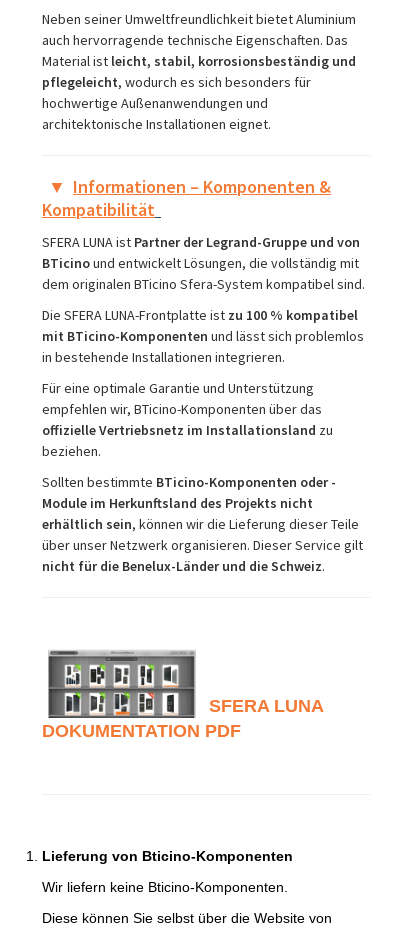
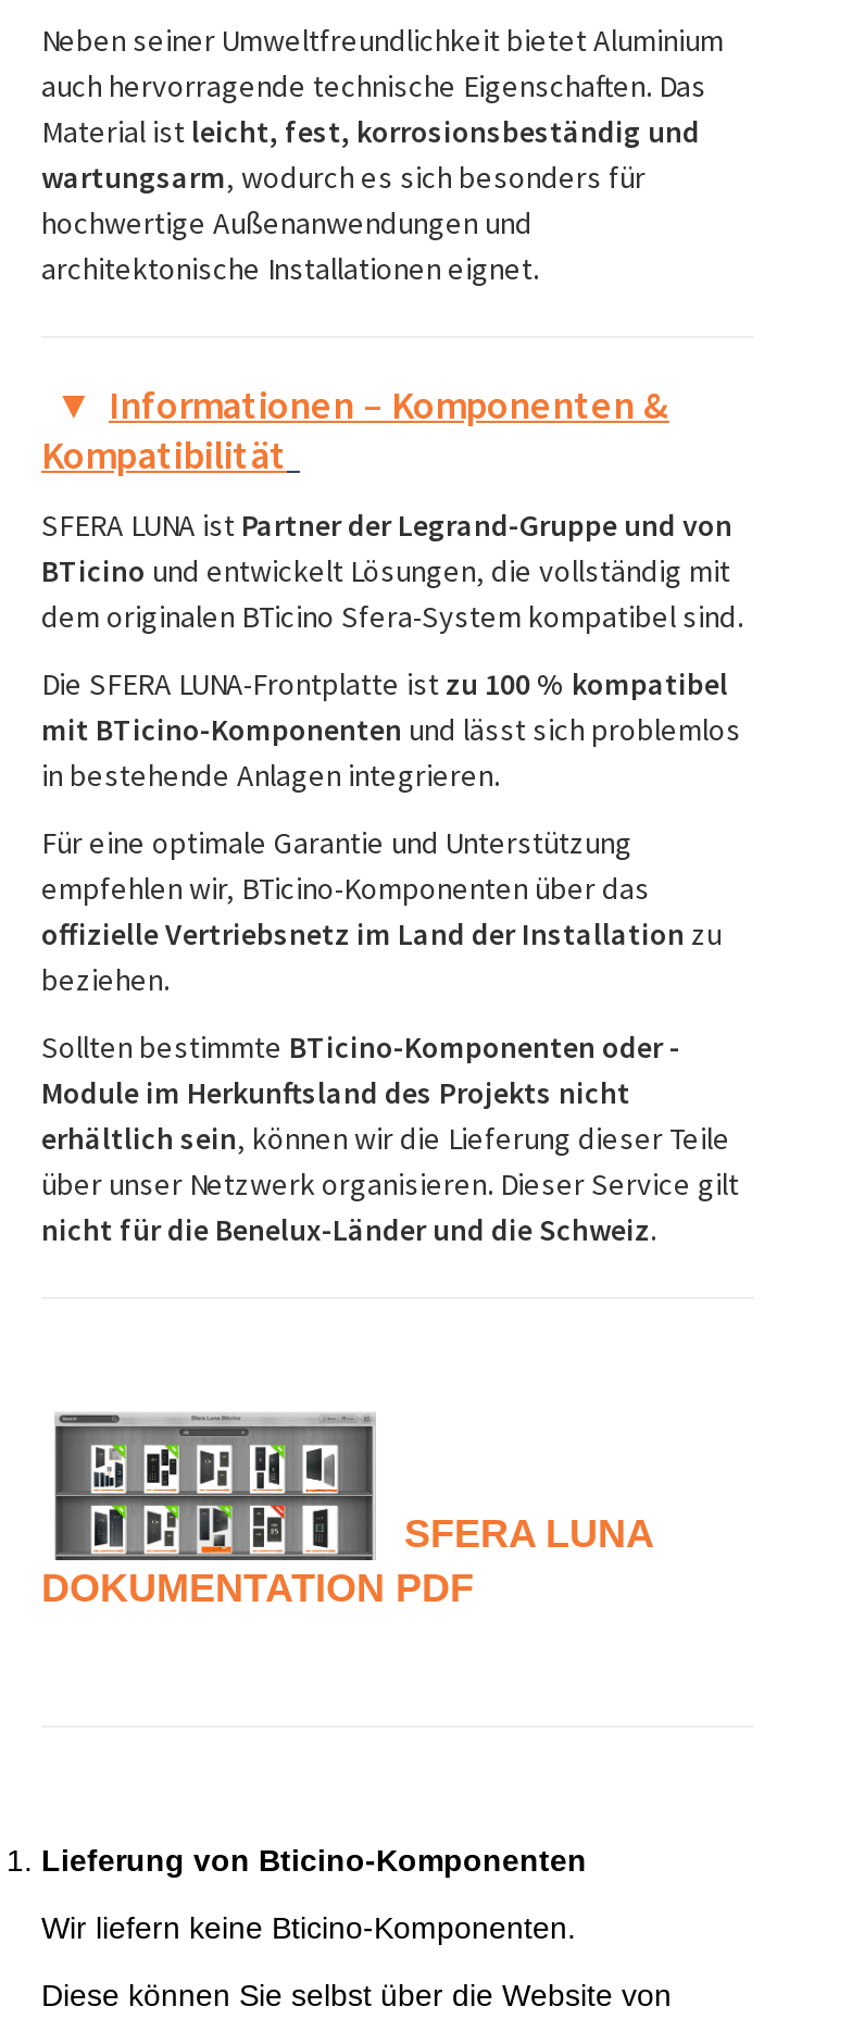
- Material ist leicht, stabil, korrosionsbeständig und
+ Material ist leicht, fest, korrosionsbeständig und

- pflegeleicht, wodurch es sich besonders für
+ wartungsarm, wodurch es sich besonders für

- in bestehende Installationen integrieren.
+ in bestehende Anlagen integrieren.

- offizielle Vertriebsnetz im Installationsland zu
+ offizielle Vertriebsnetz im Land der Installation zu
